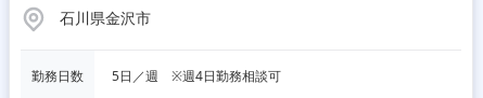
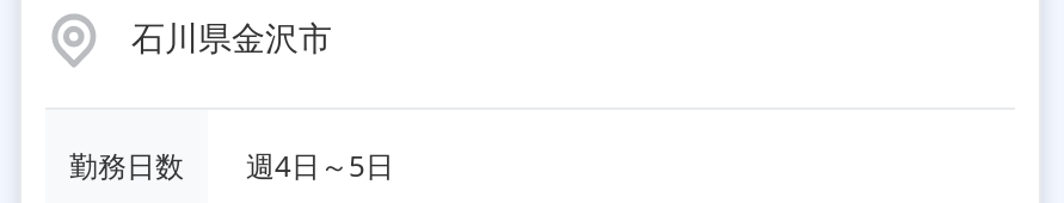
- 5日／週 ※週4日勤務相談可
+ 週4日～5日
